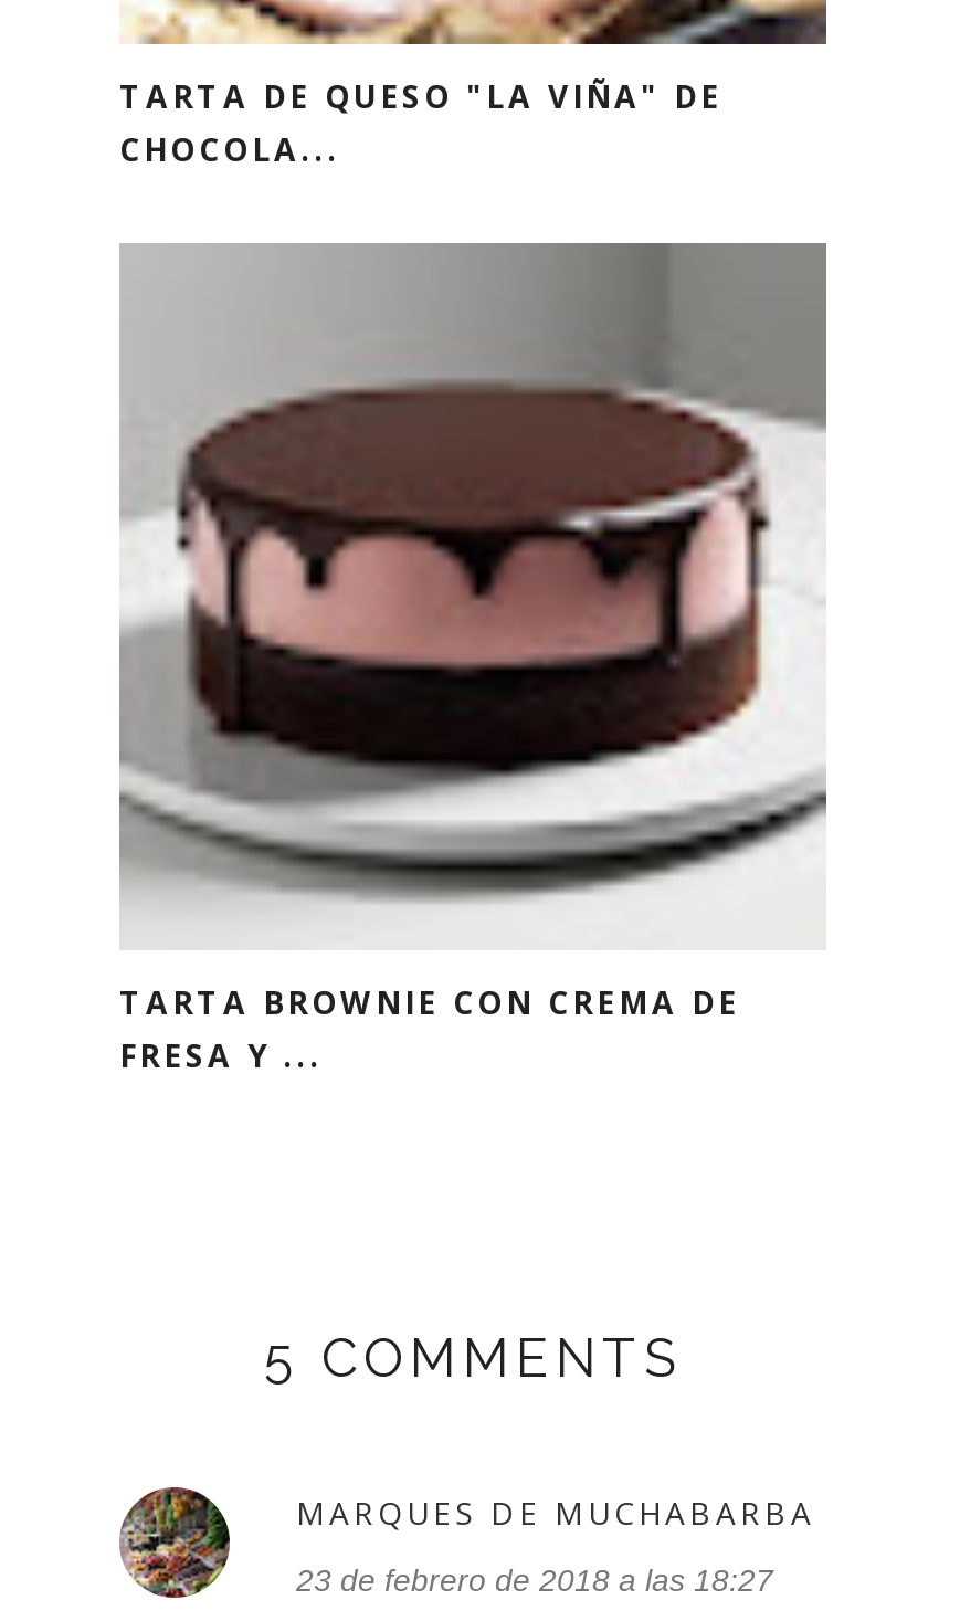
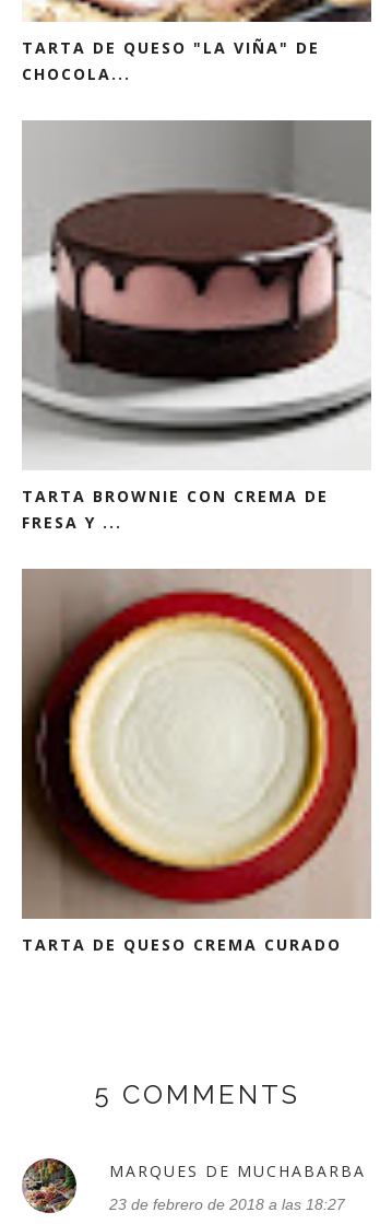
+ [image]
+ TARTA DE QUESO CREMA CURADO
